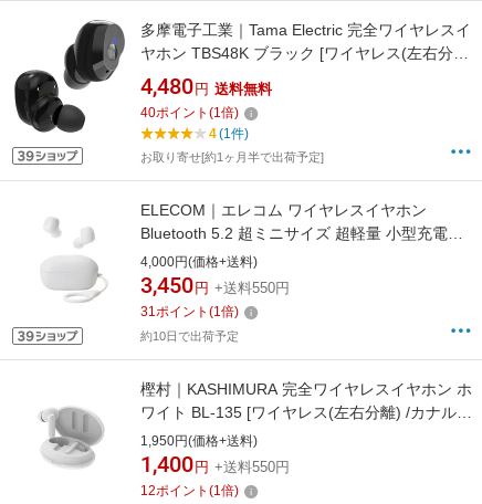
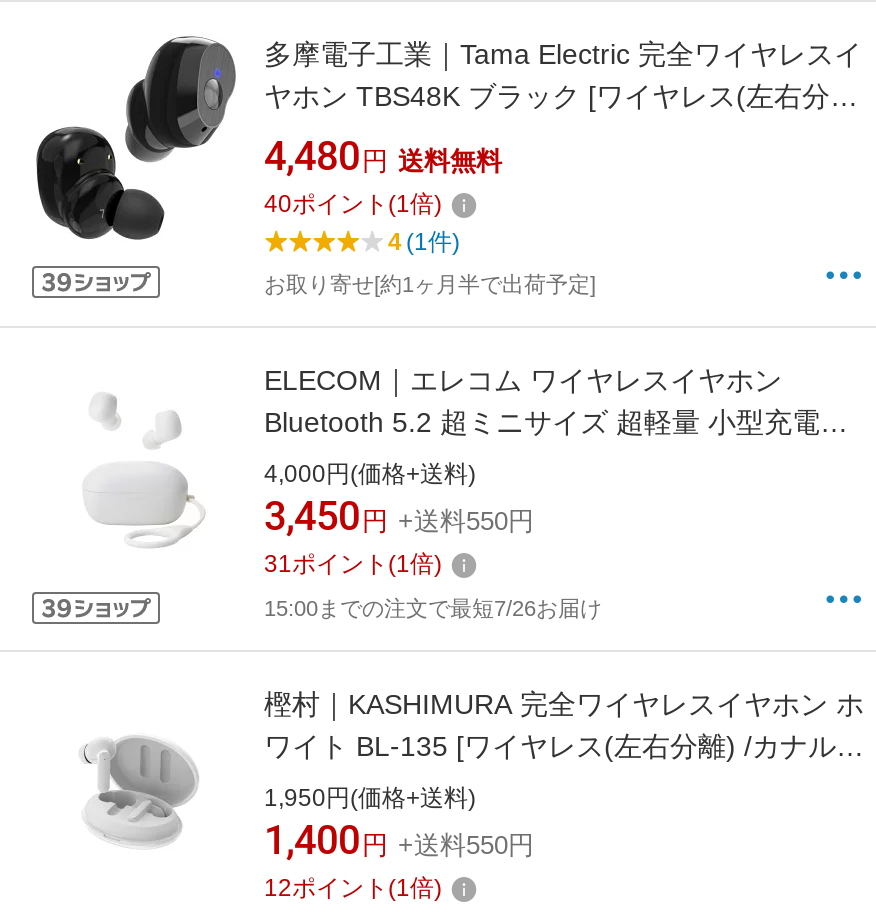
- 約10日で出荷予定
+ 15:00までの注文で最短7/26お届け
